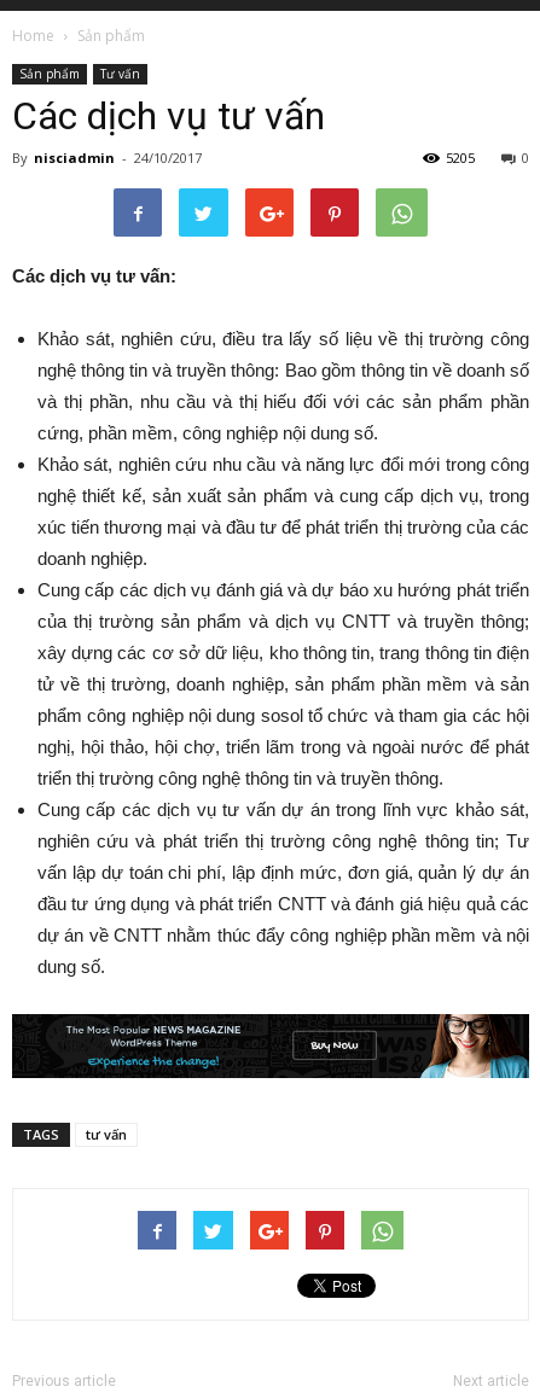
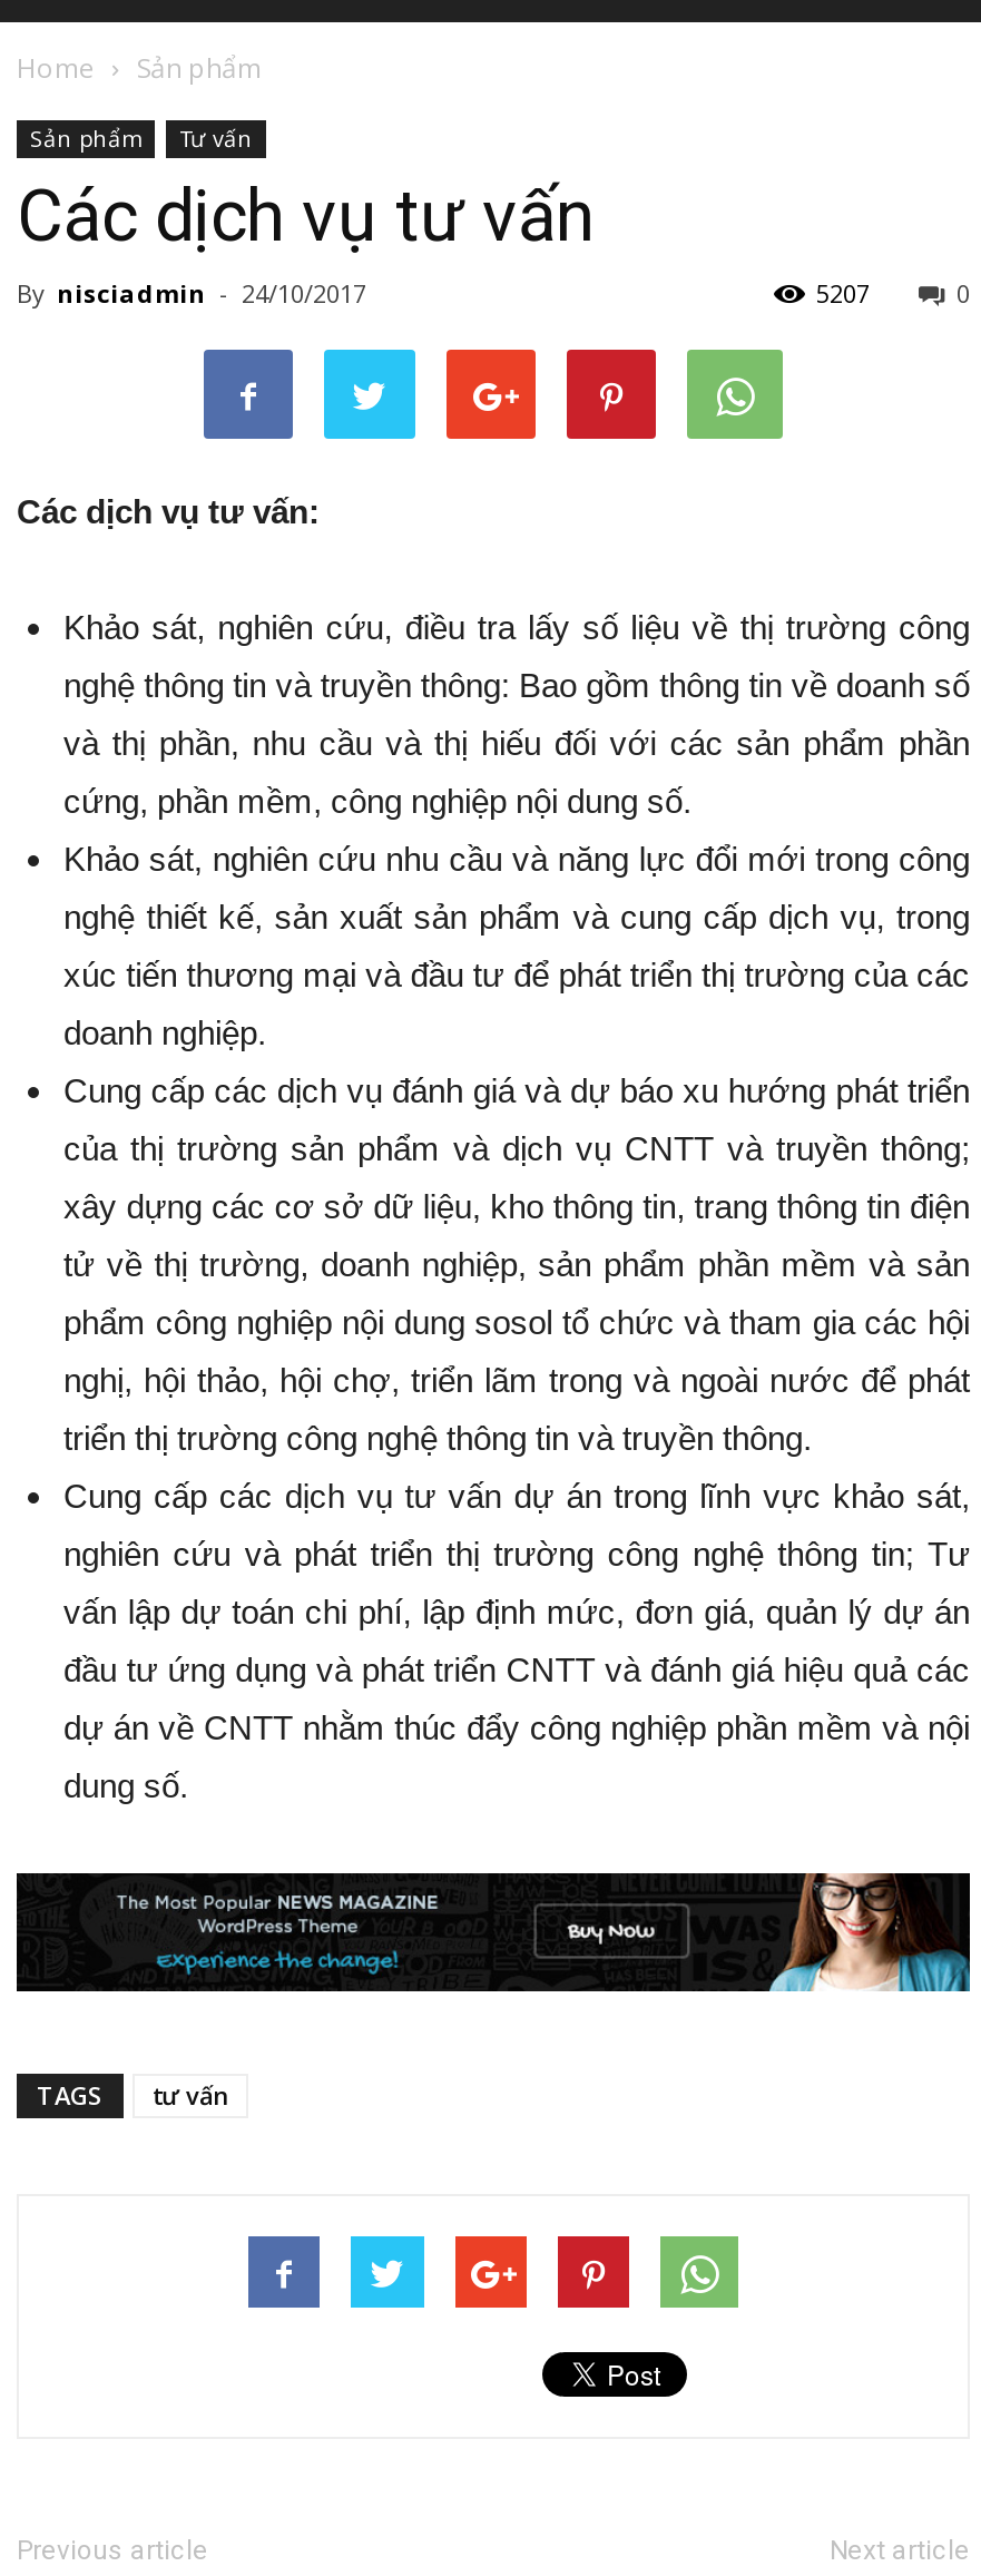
- 5205
+ 5207
